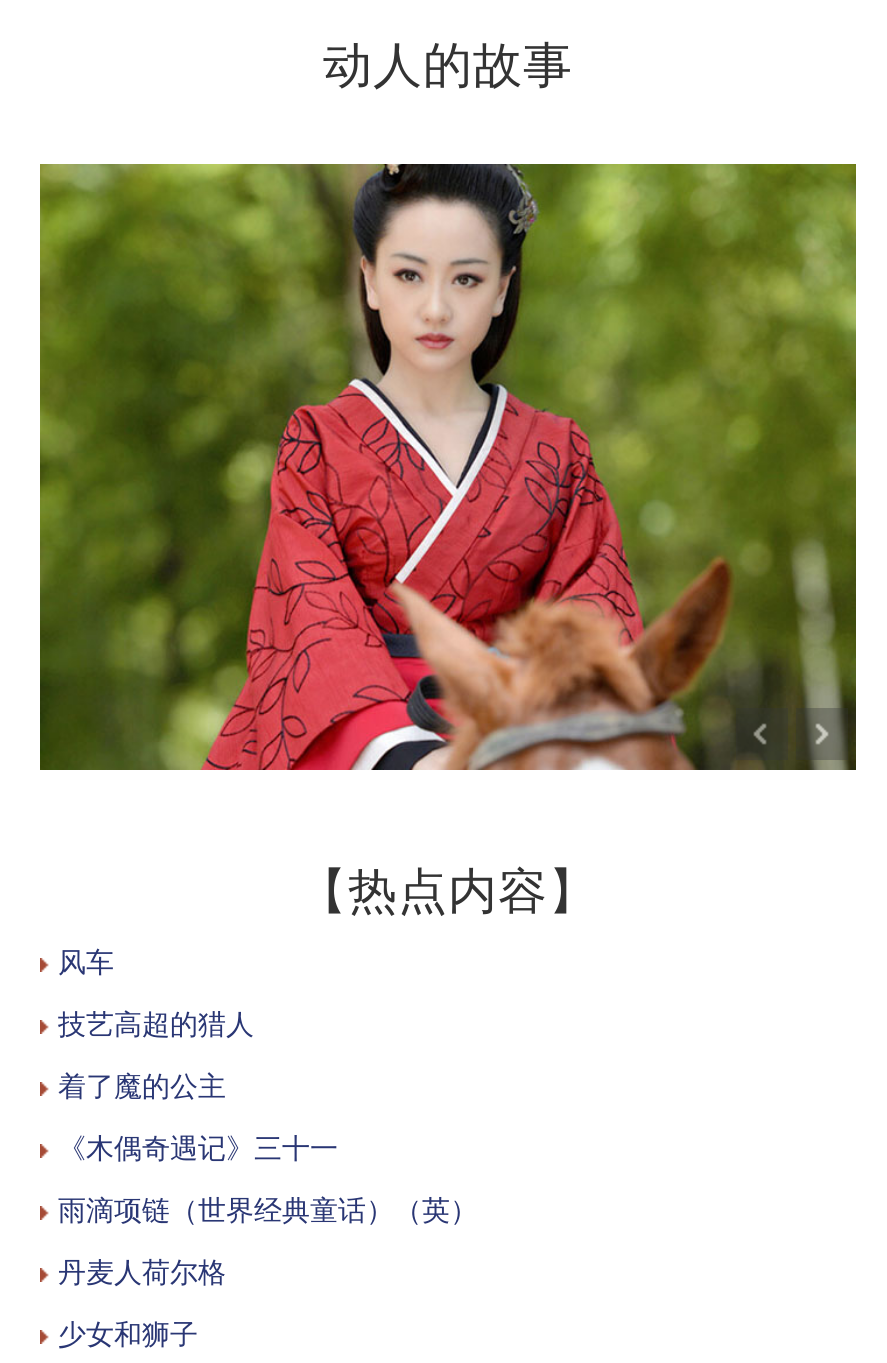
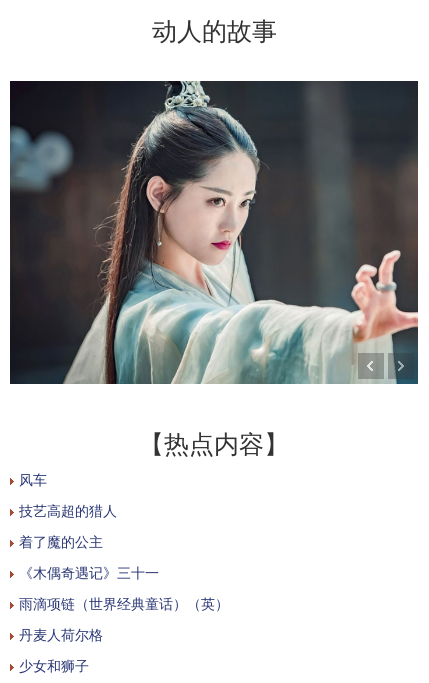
- [image]
+ [image]
